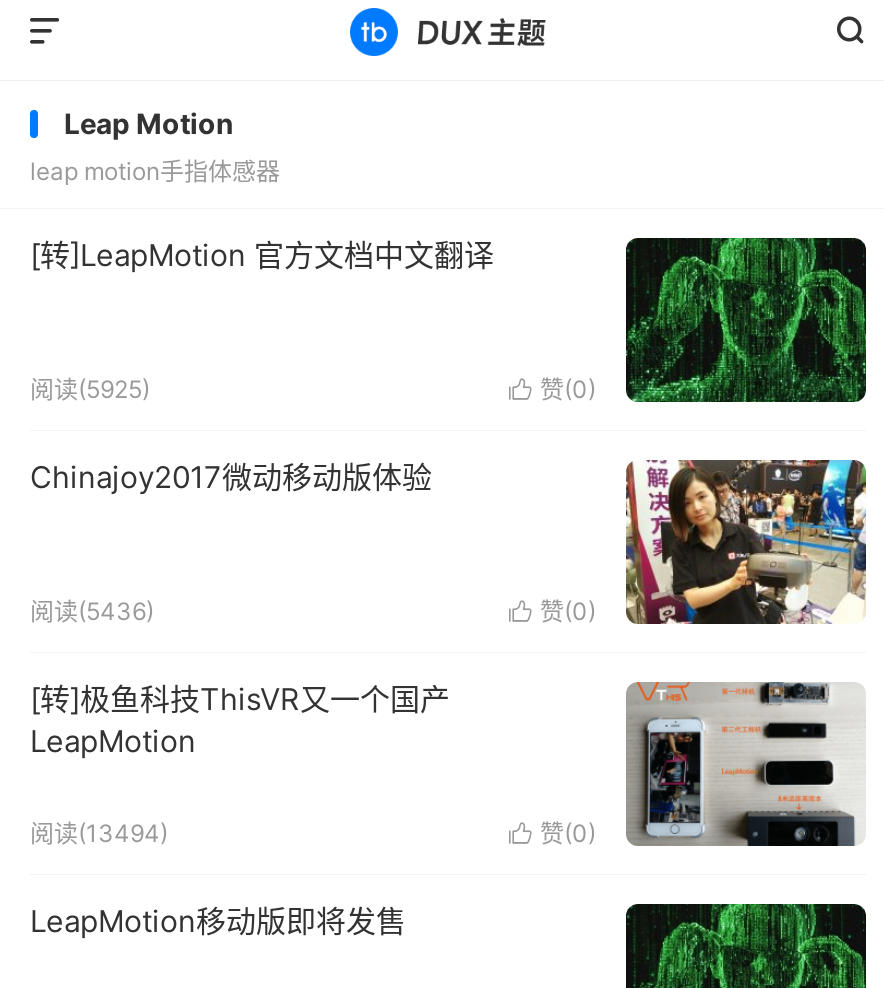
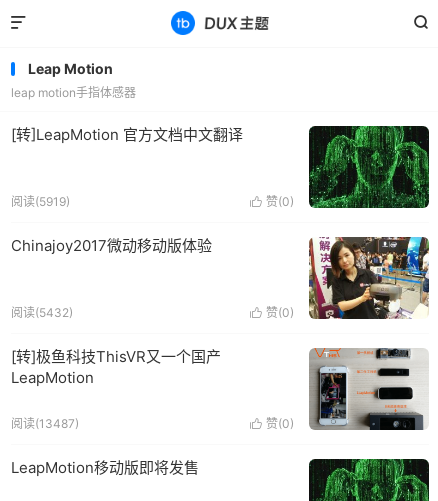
- 阅读(5925)
+ 阅读(5919)

- 阅读(5436)
+ 阅读(5432)

- 阅读(13494)
+ 阅读(13487)
